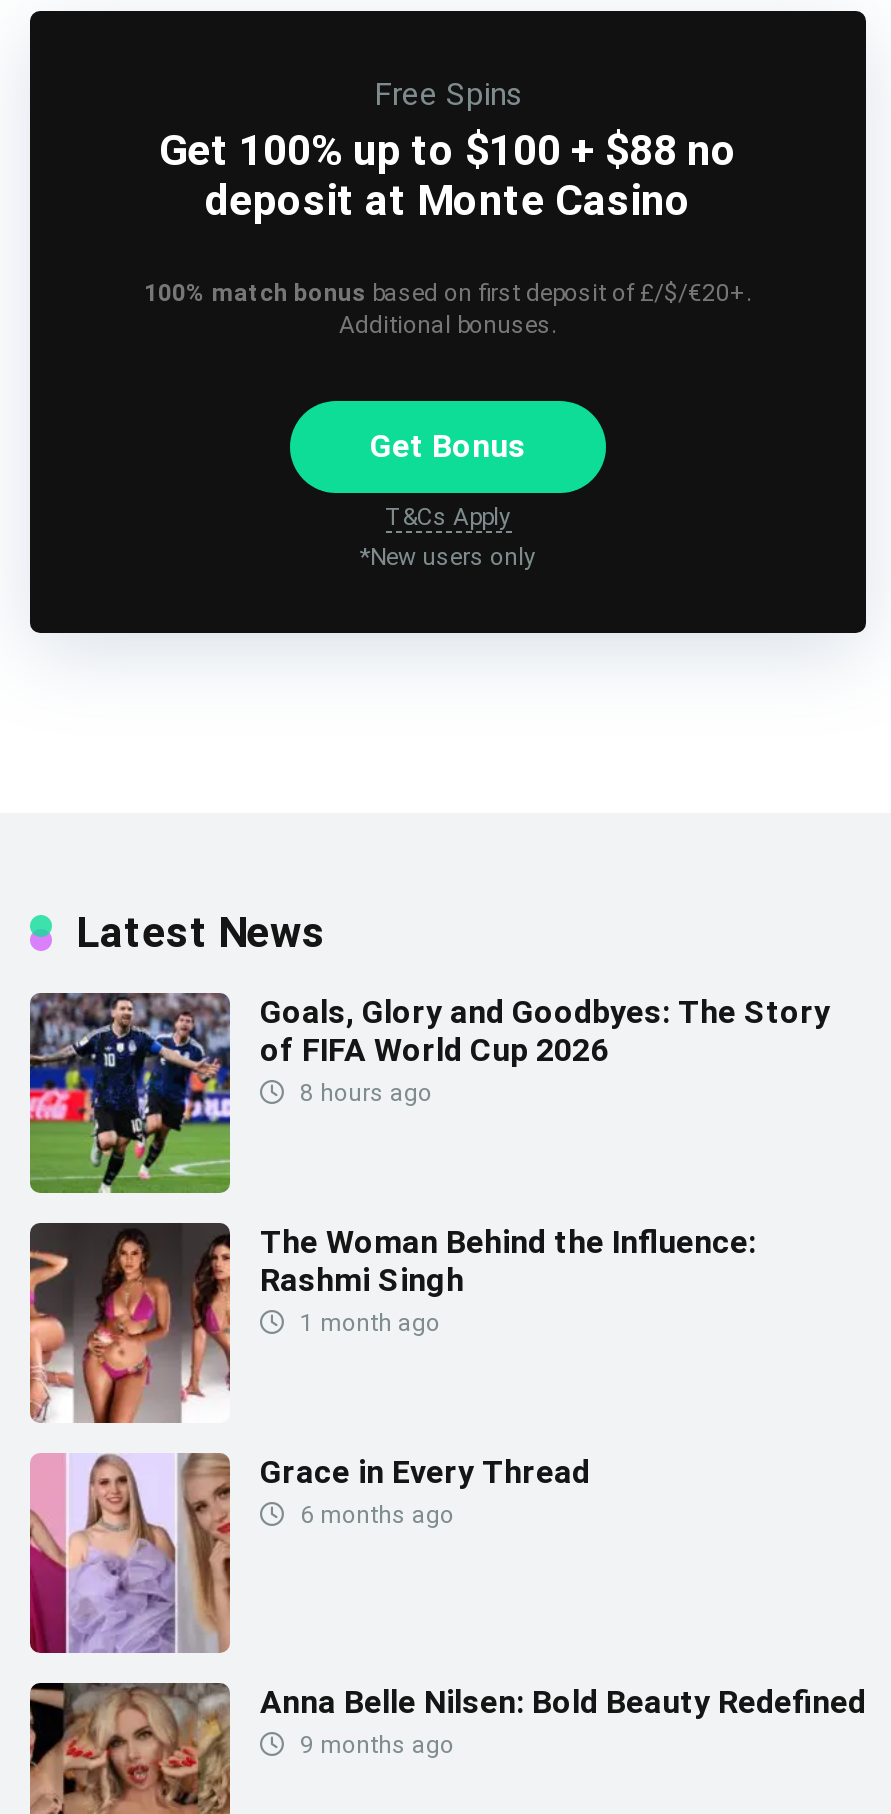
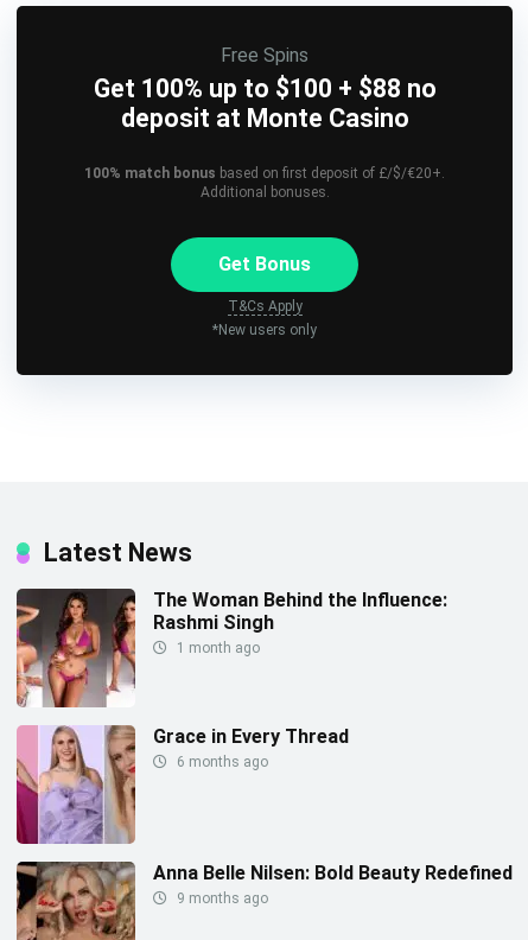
- [image]
- Goals, Glory and Goodbyes: The Story
- of FIFA World Cup 2026
- 8 hours ago
